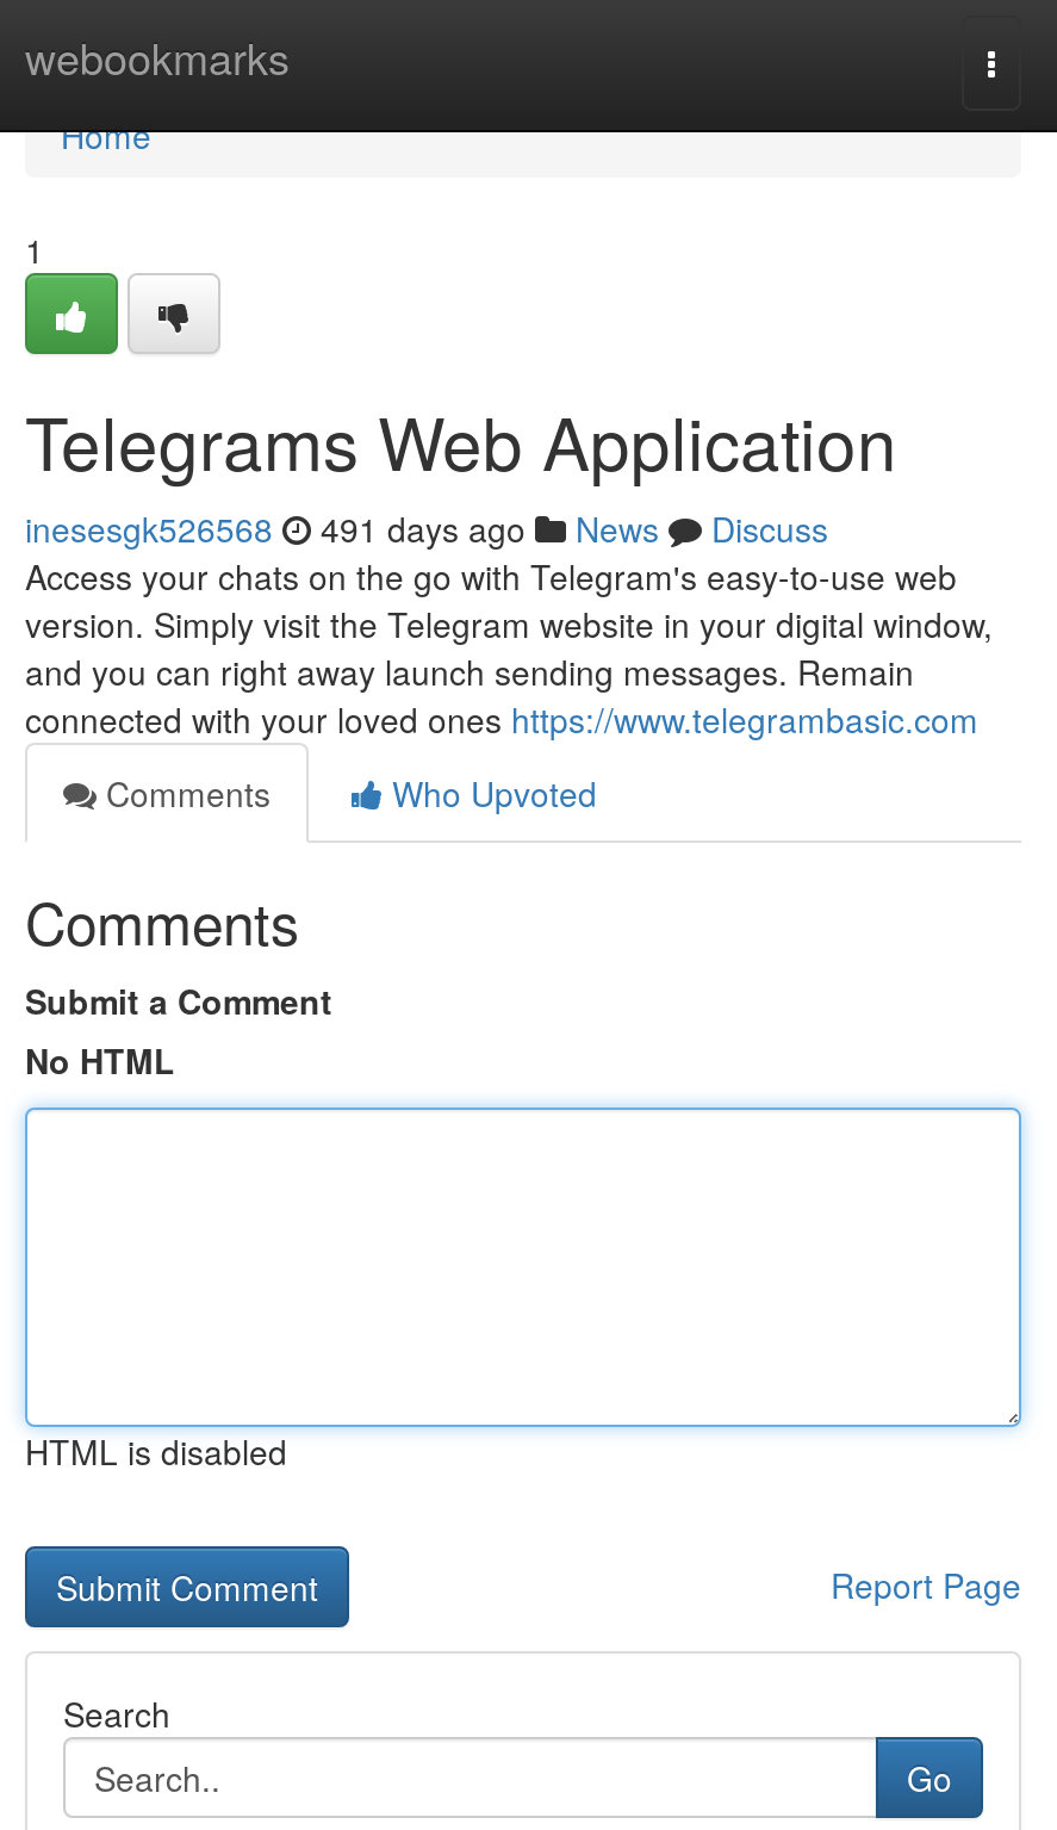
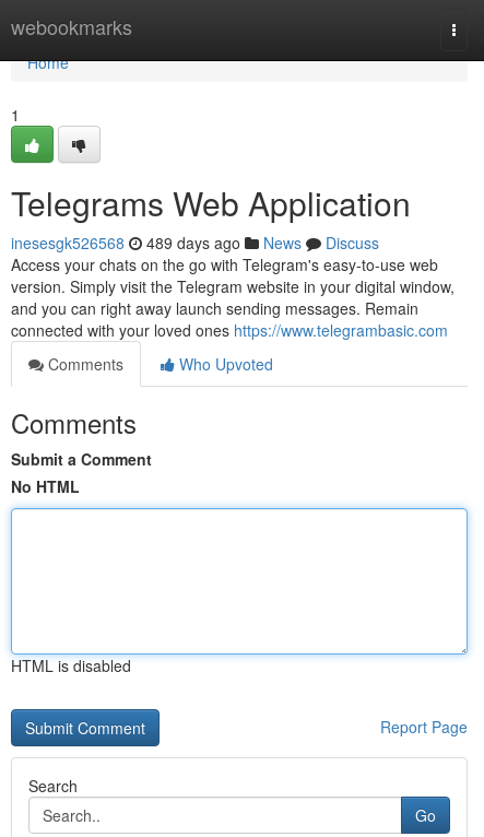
- inesesgk526568 491 days ago News Discuss
+ inesesgk526568 489 days ago News Discuss
